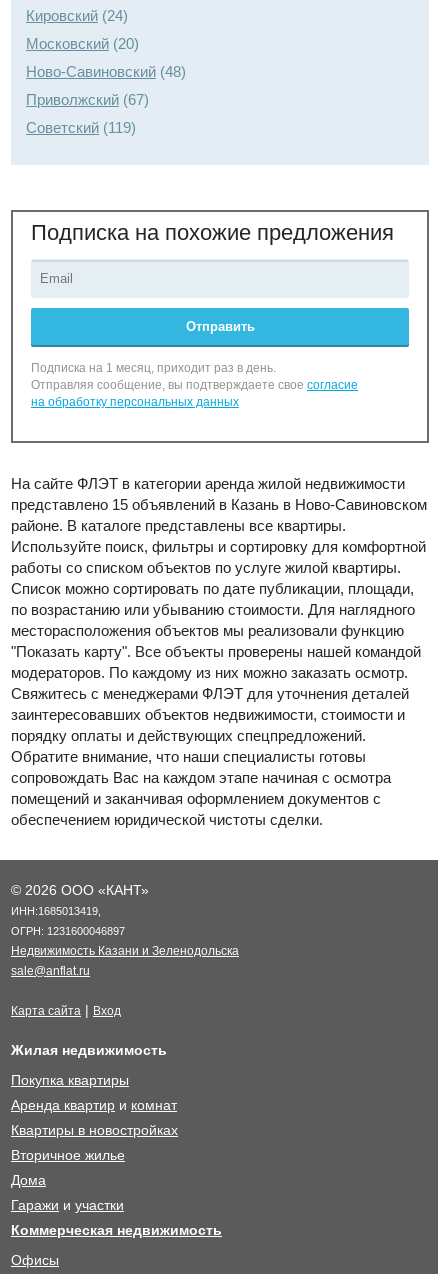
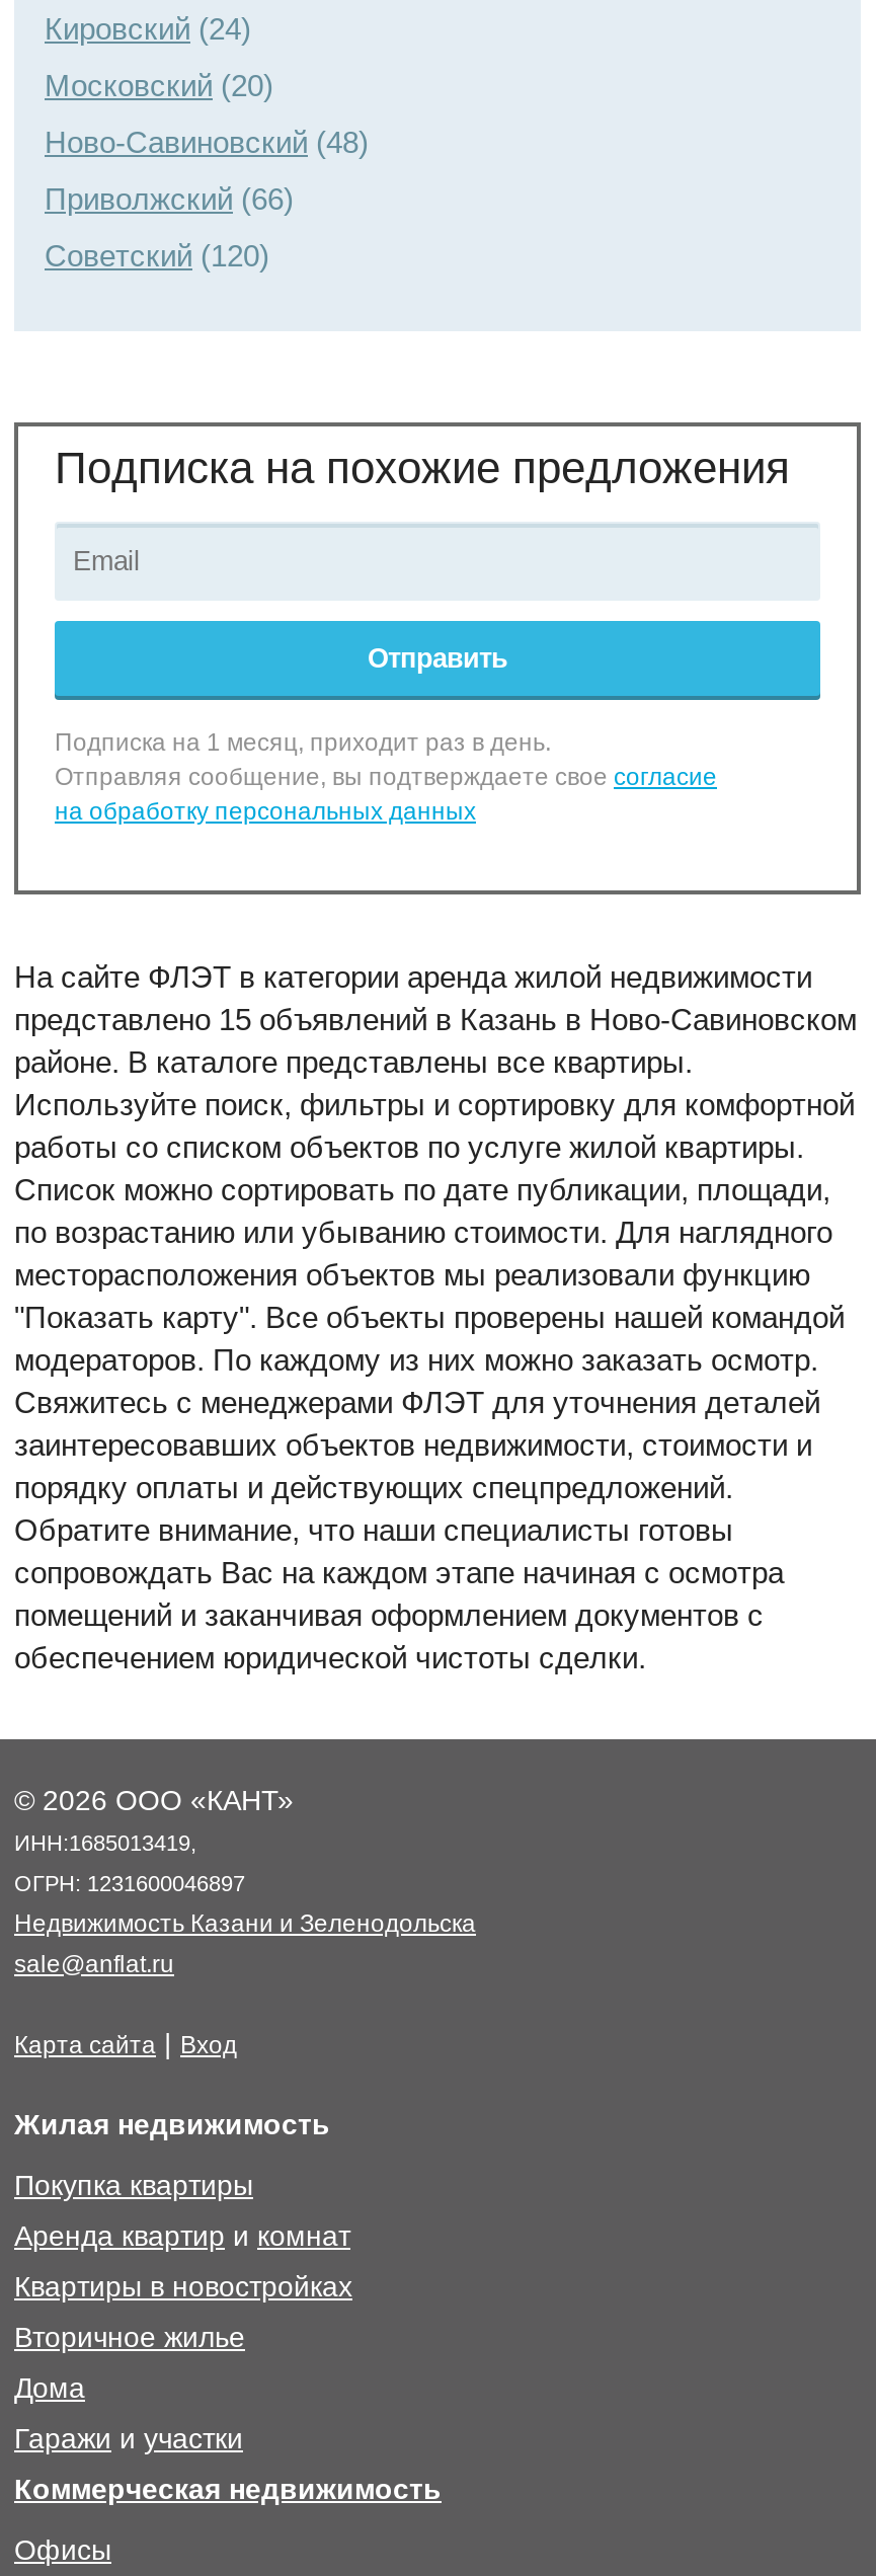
- Приволжский (67)
+ Приволжский (66)

- Советский (119)
+ Советский (120)
